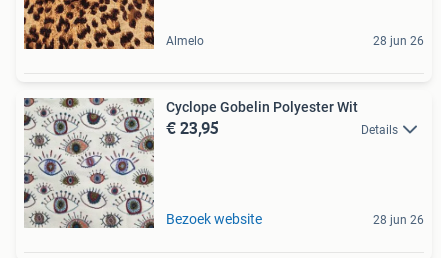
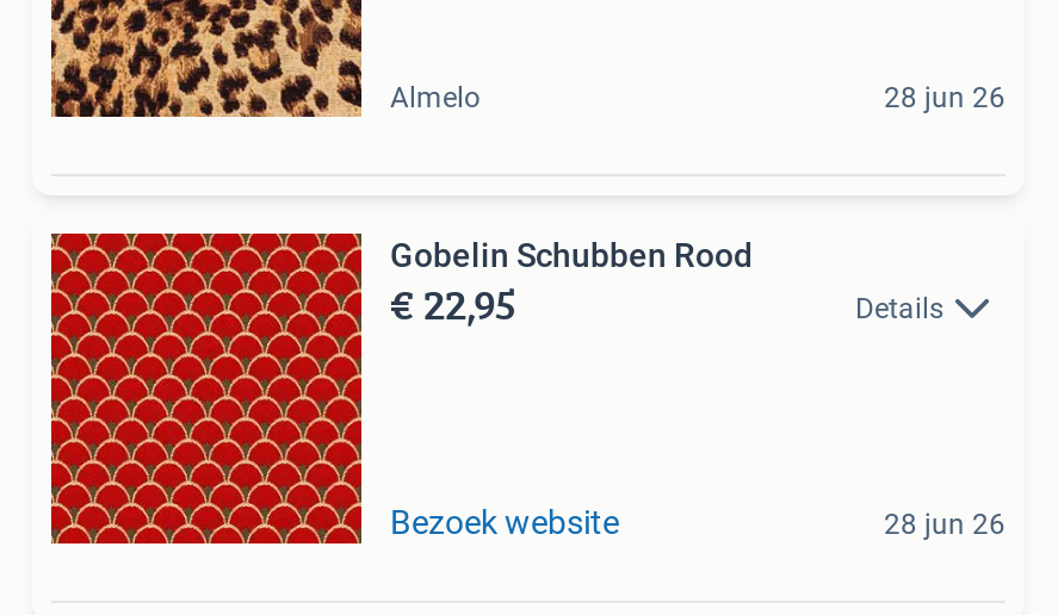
- [image]
- Cyclope Gobelin Polyester Wit
- € 23,95
+ [image]
+ Gobelin Schubben Rood
+ € 22,95
